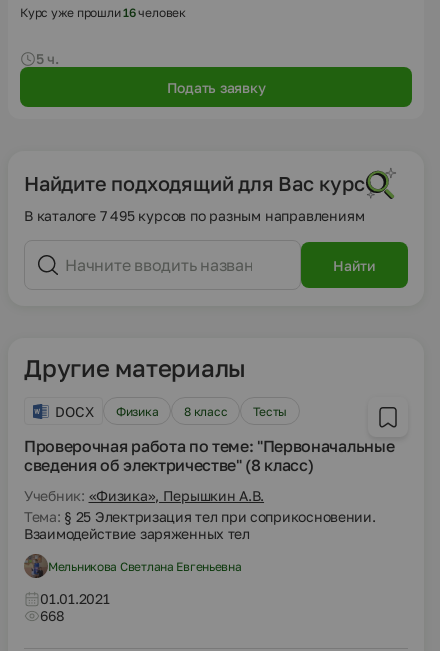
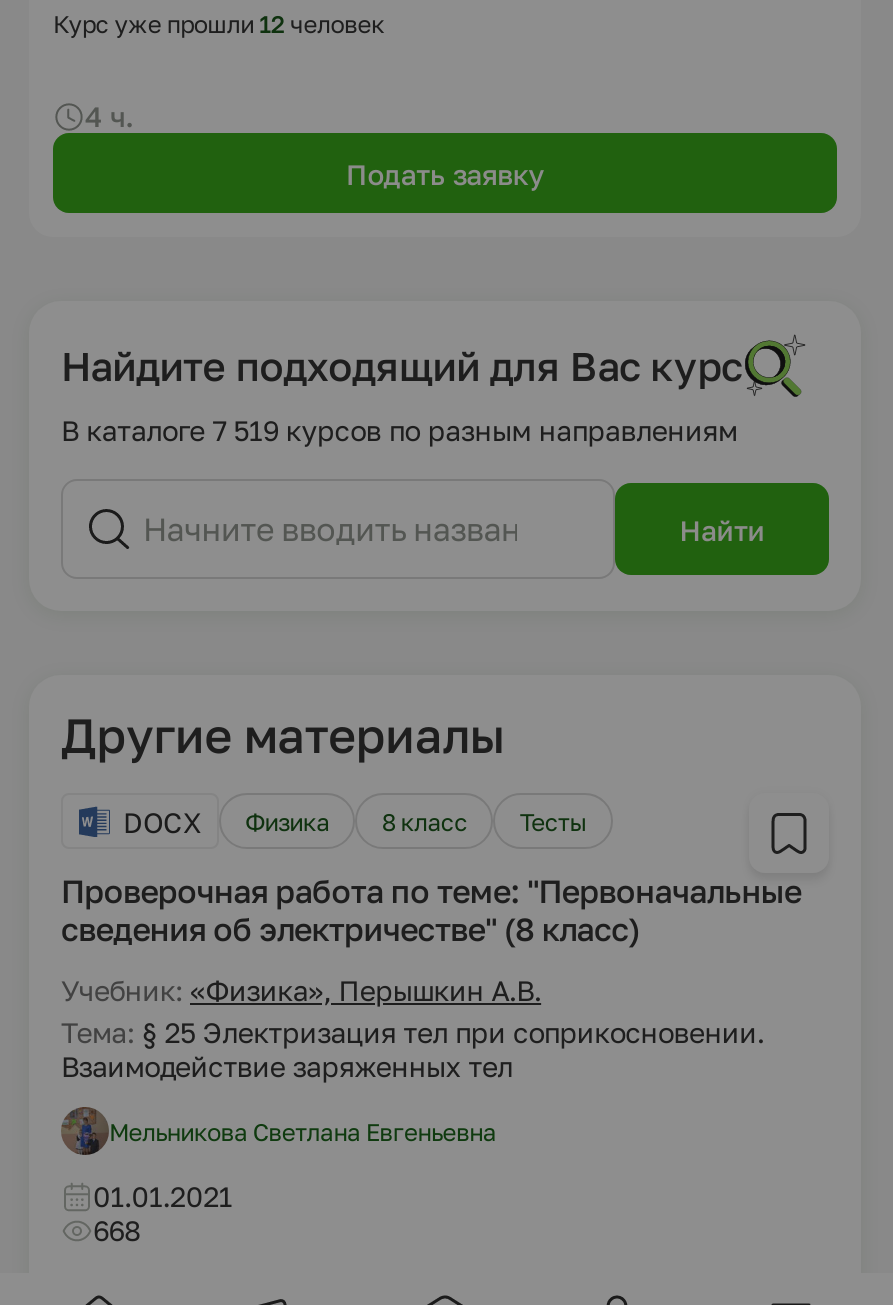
- Курс уже прошли 16 человек
+ Курс уже прошли 12 человек

- 5 ч.
+ 4 ч.

- В каталоге 7 495 курсов по разным направлениям
+ В каталоге 7 519 курсов по разным направлениям
